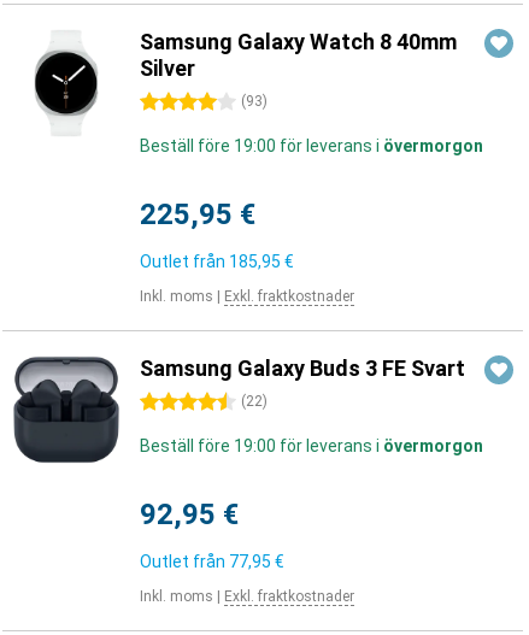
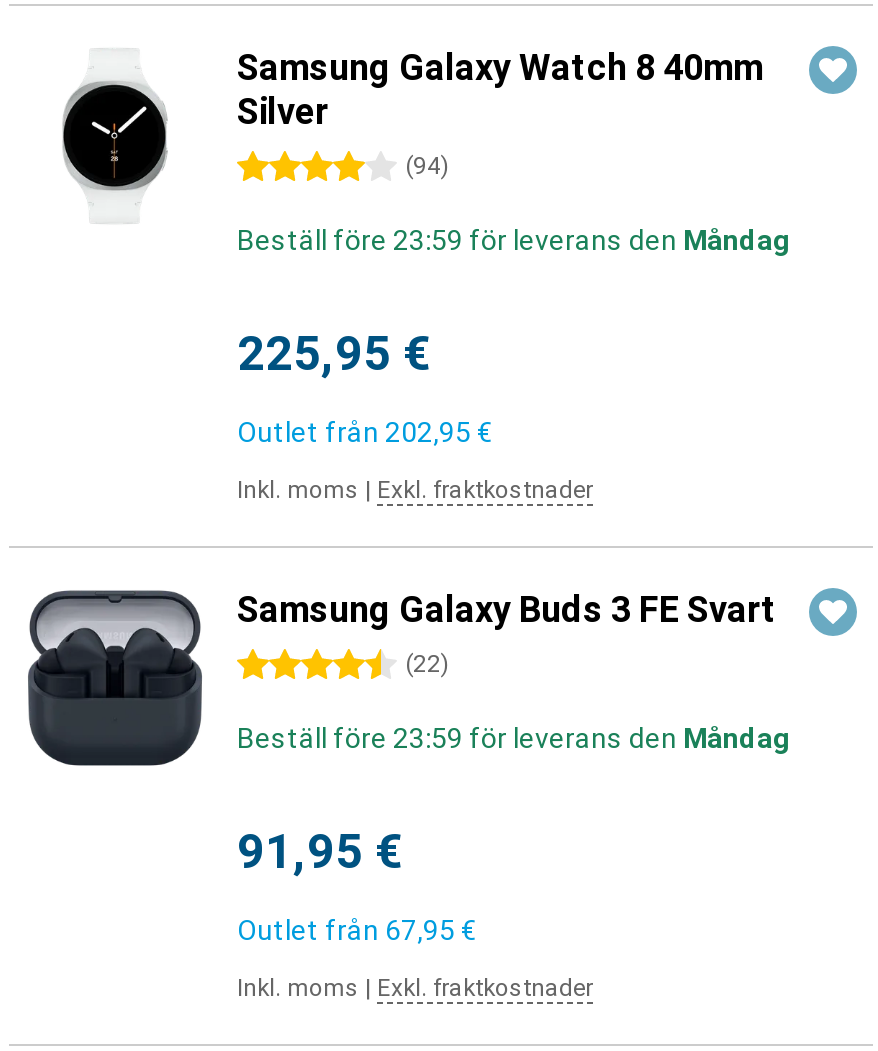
- (93)
+ (94)

- Beställ före 19:00 för leverans i övermorgon
+ Beställ före 23:59 för leverans den Måndag

- Outlet från 185,95 €
+ Outlet från 202,95 €

- Beställ före 19:00 för leverans i övermorgon
+ Beställ före 23:59 för leverans den Måndag

- 92,95 €
+ 91,95 €

- Outlet från 77,95 €
+ Outlet från 67,95 €
